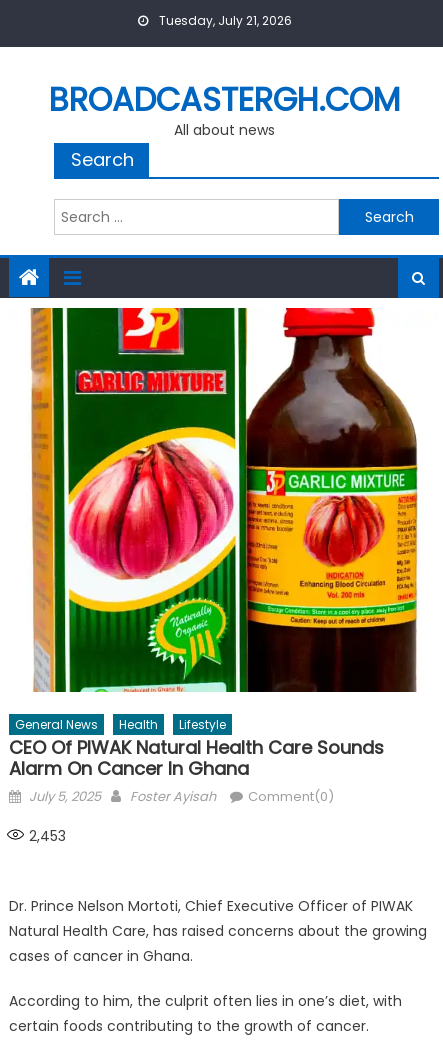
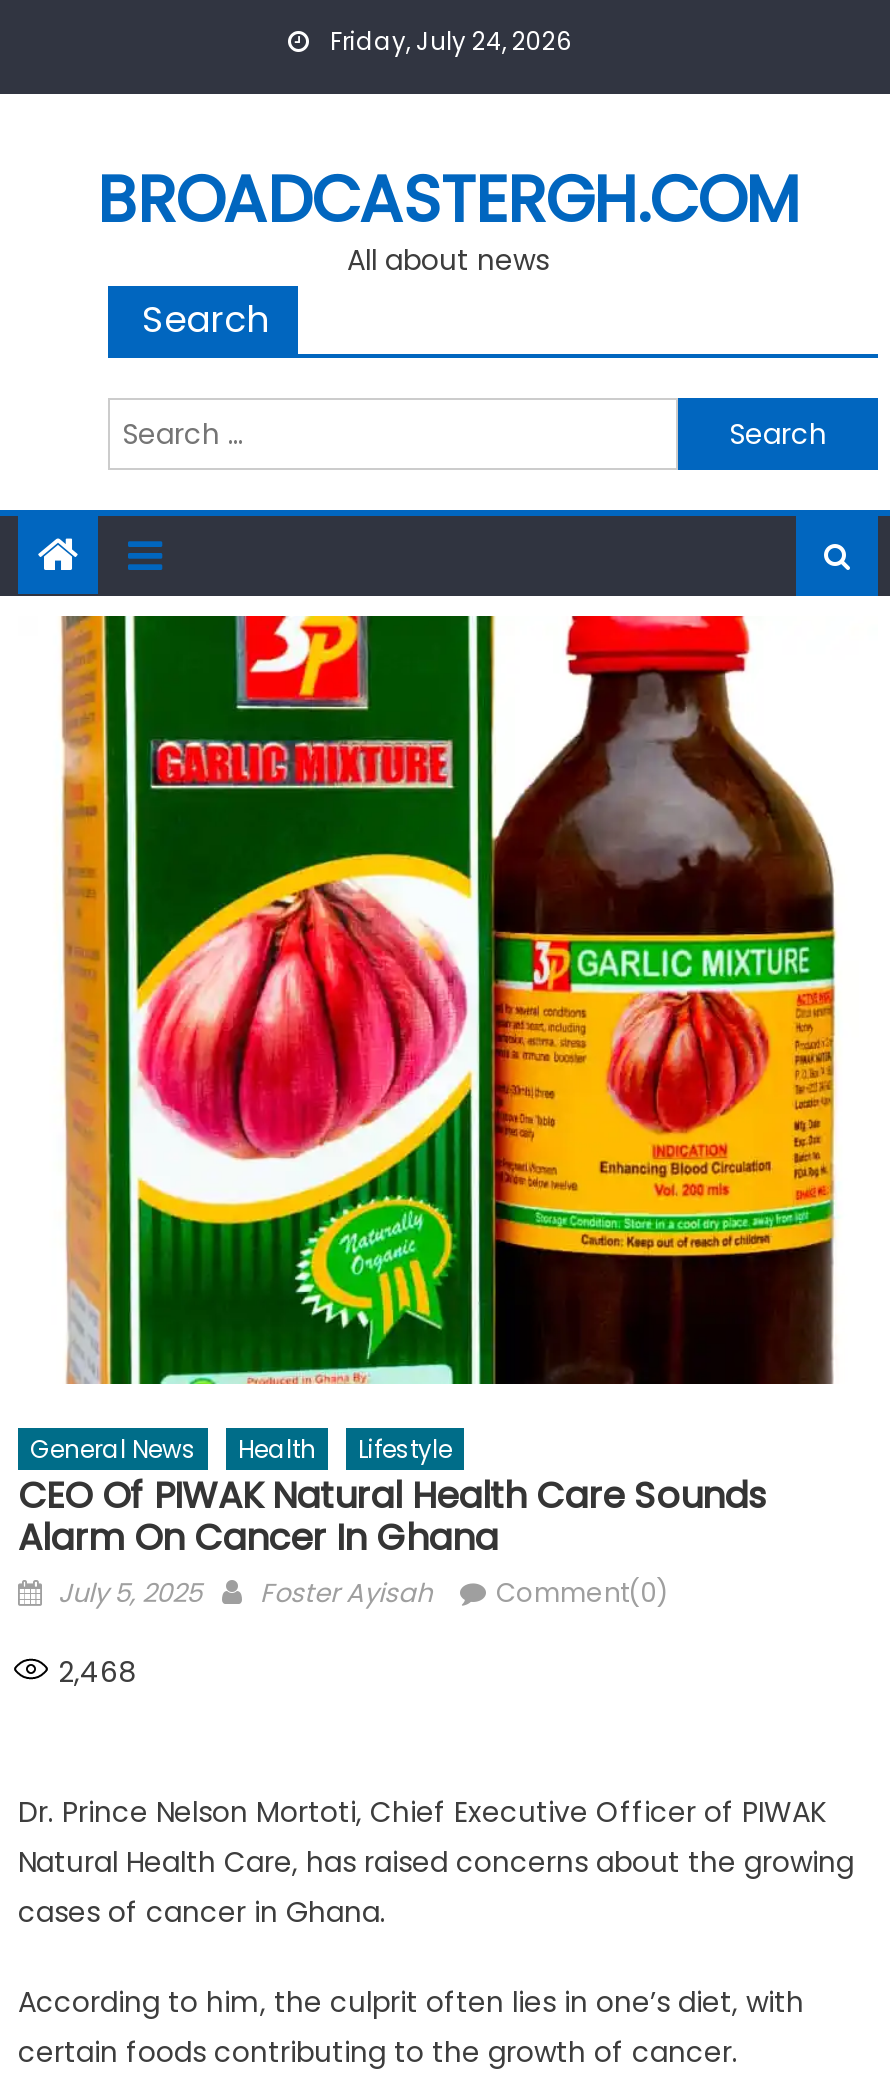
- Tuesday, July 21, 2026
+ Friday, July 24, 2026

- 2,453
+ 2,468
